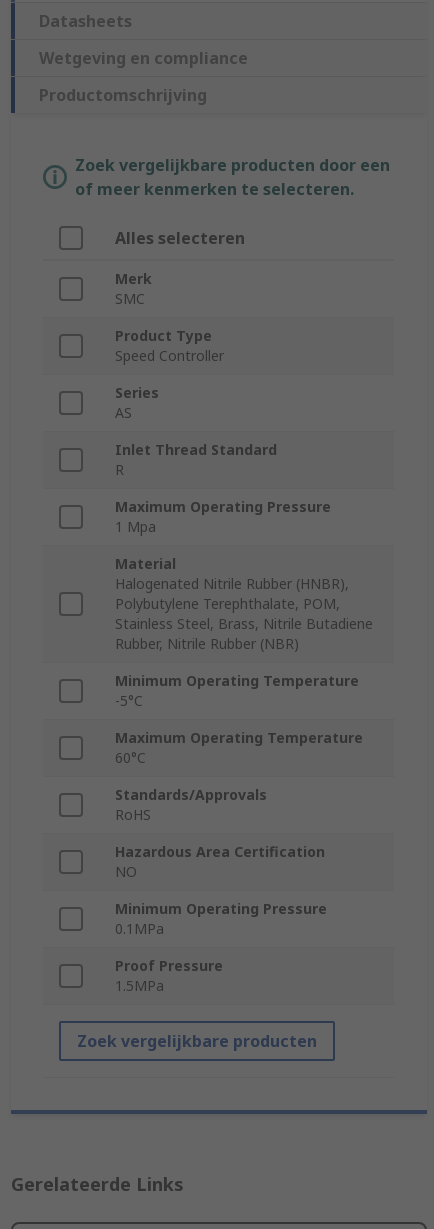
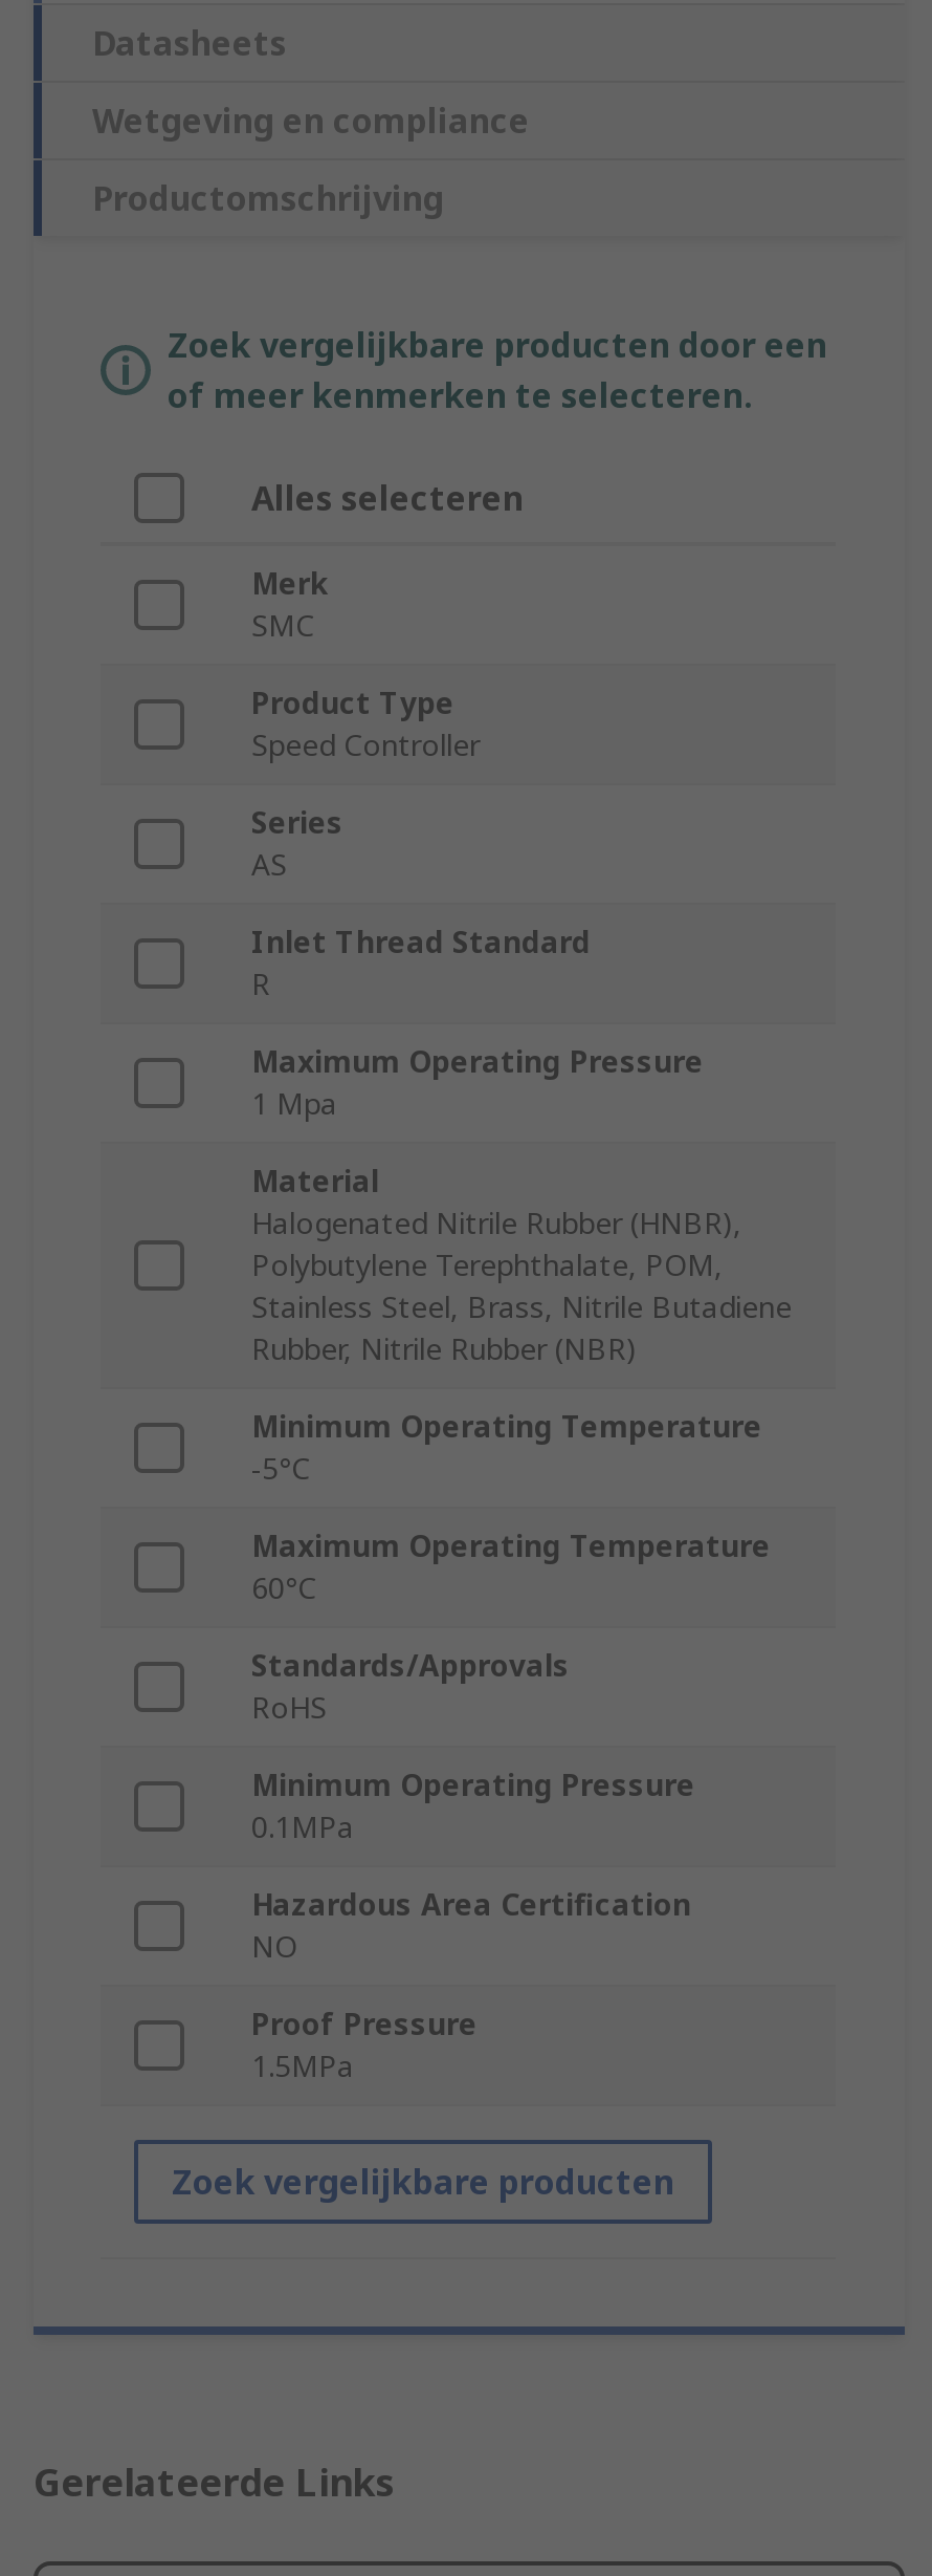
moved down: Hazardous Area Certification | NO

moved up: Minimum Operating Pressure | 0.1MPa
